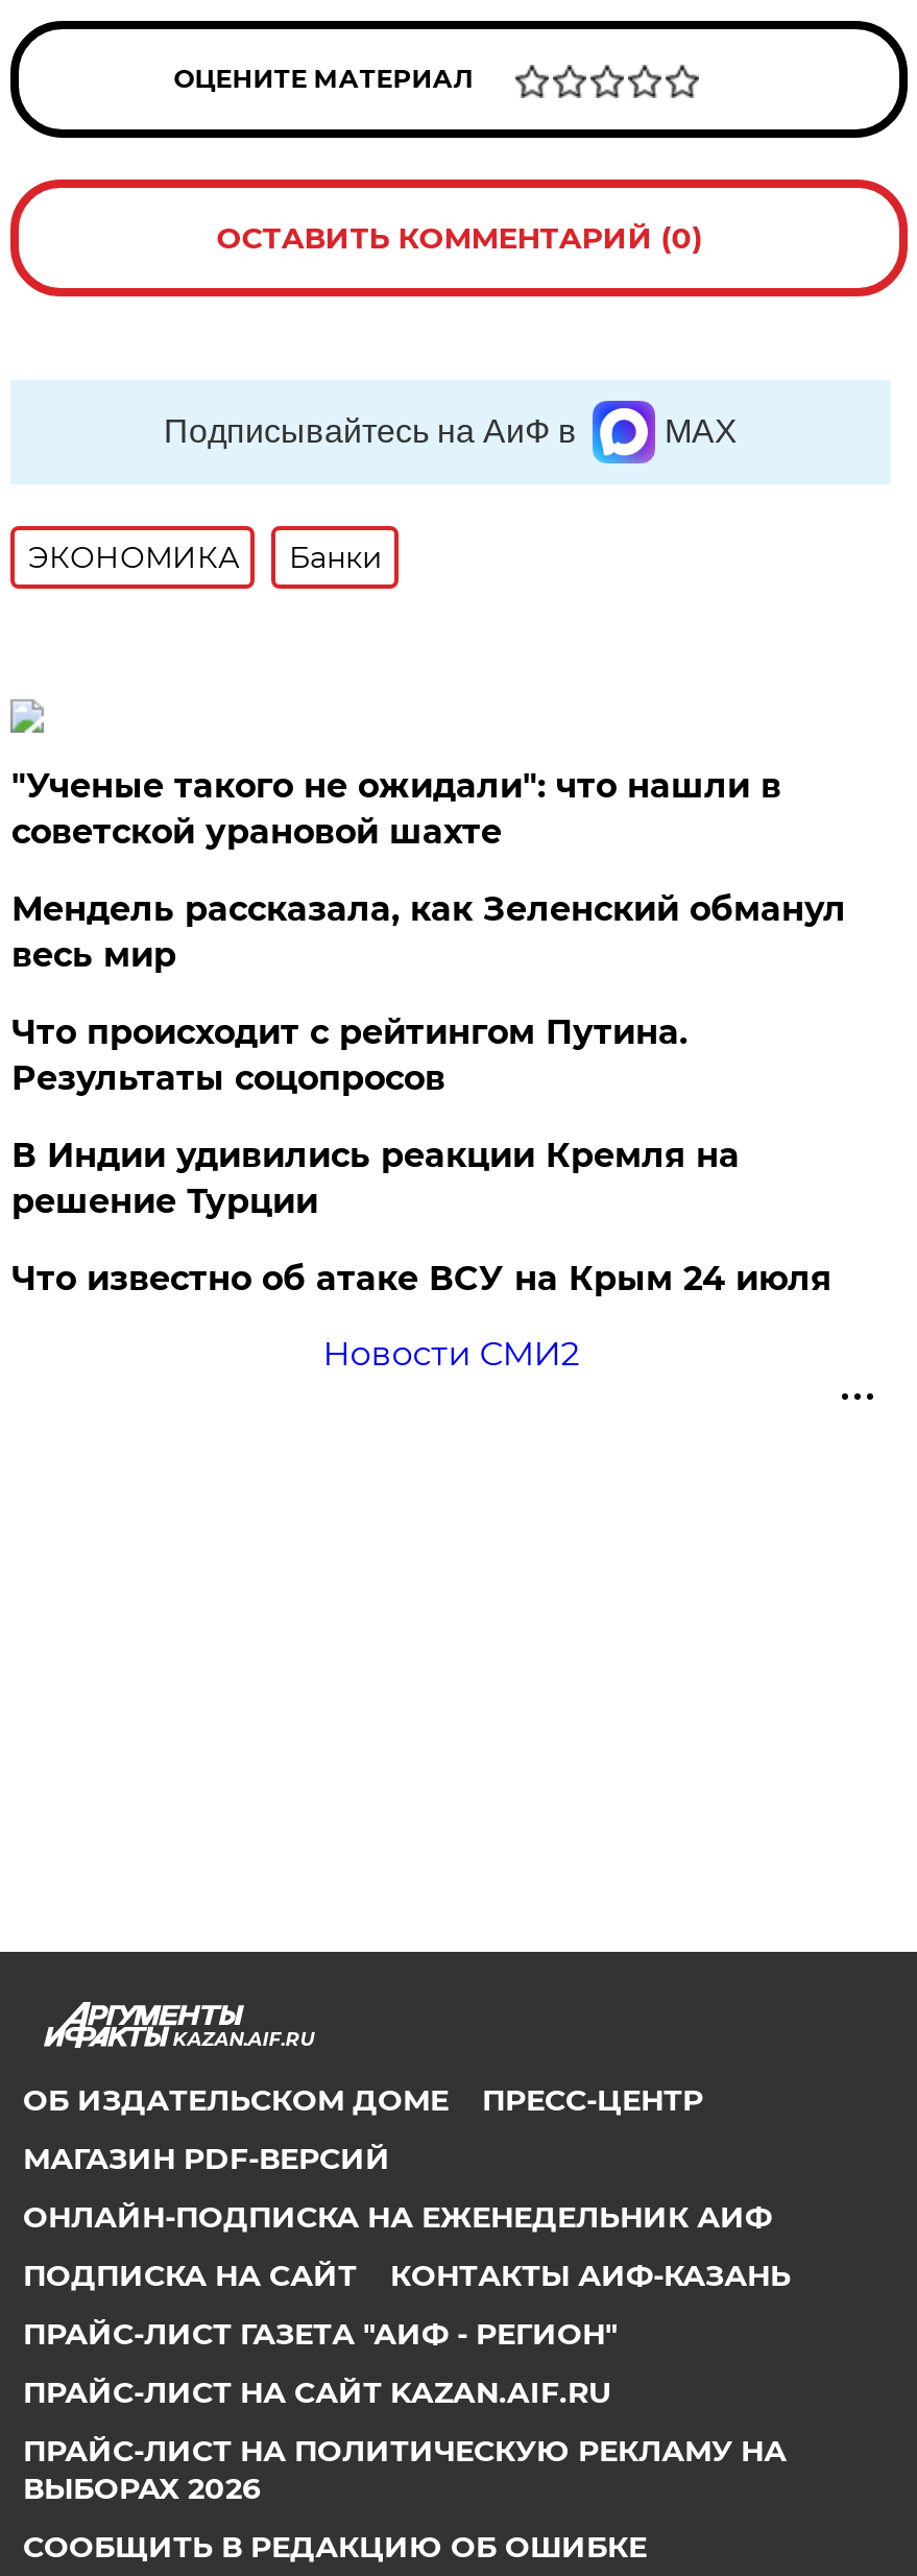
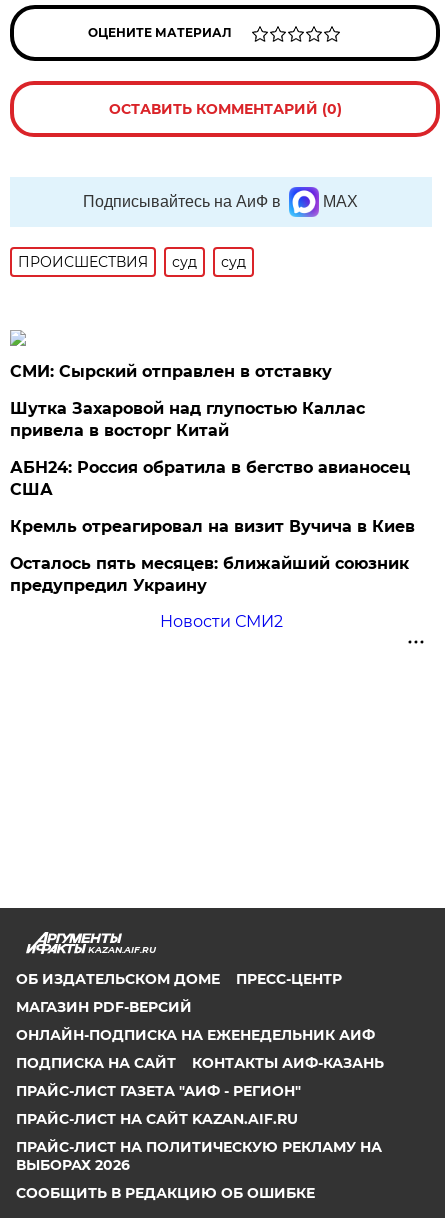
- ЭКОНОМИКА
- Банки
+ ПРОИСШЕСТВИЯ
+ суд
+ суд

- "Ученые такого не ожидали": что нашли в
- советской урановой шахте
+ СМИ: Сырский отправлен в отставку

- Мендель рассказала, как Зеленский обманул
- весь мир
+ Шутка Захаровой над глупостью Каллас
+ привела в восторг Китай

- Что происходит с рейтингом Путина.
- Результаты соцопросов
+ АБН24: Россия обратила в бегство авианосец
+ США

- В Индии удивились реакции Кремля на
- решение Турции
+ Кремль отреагировал на визит Вучича в Киев

- Что известно об атаке ВСУ на Крым 24 июля
+ Осталось пять месяцев: ближайший союзник
+ предупредил Украину
